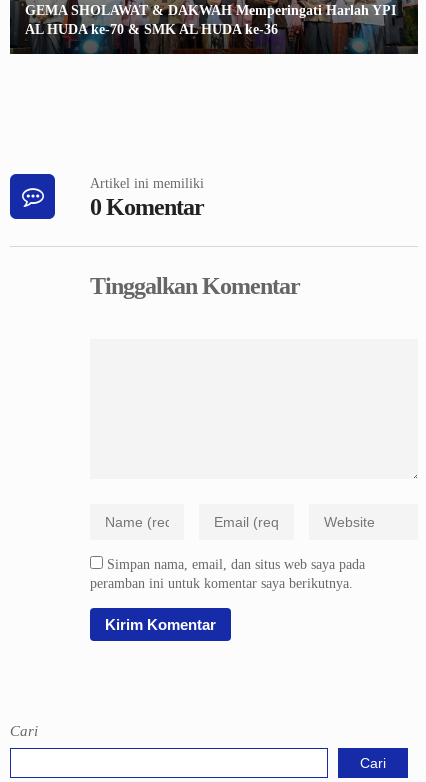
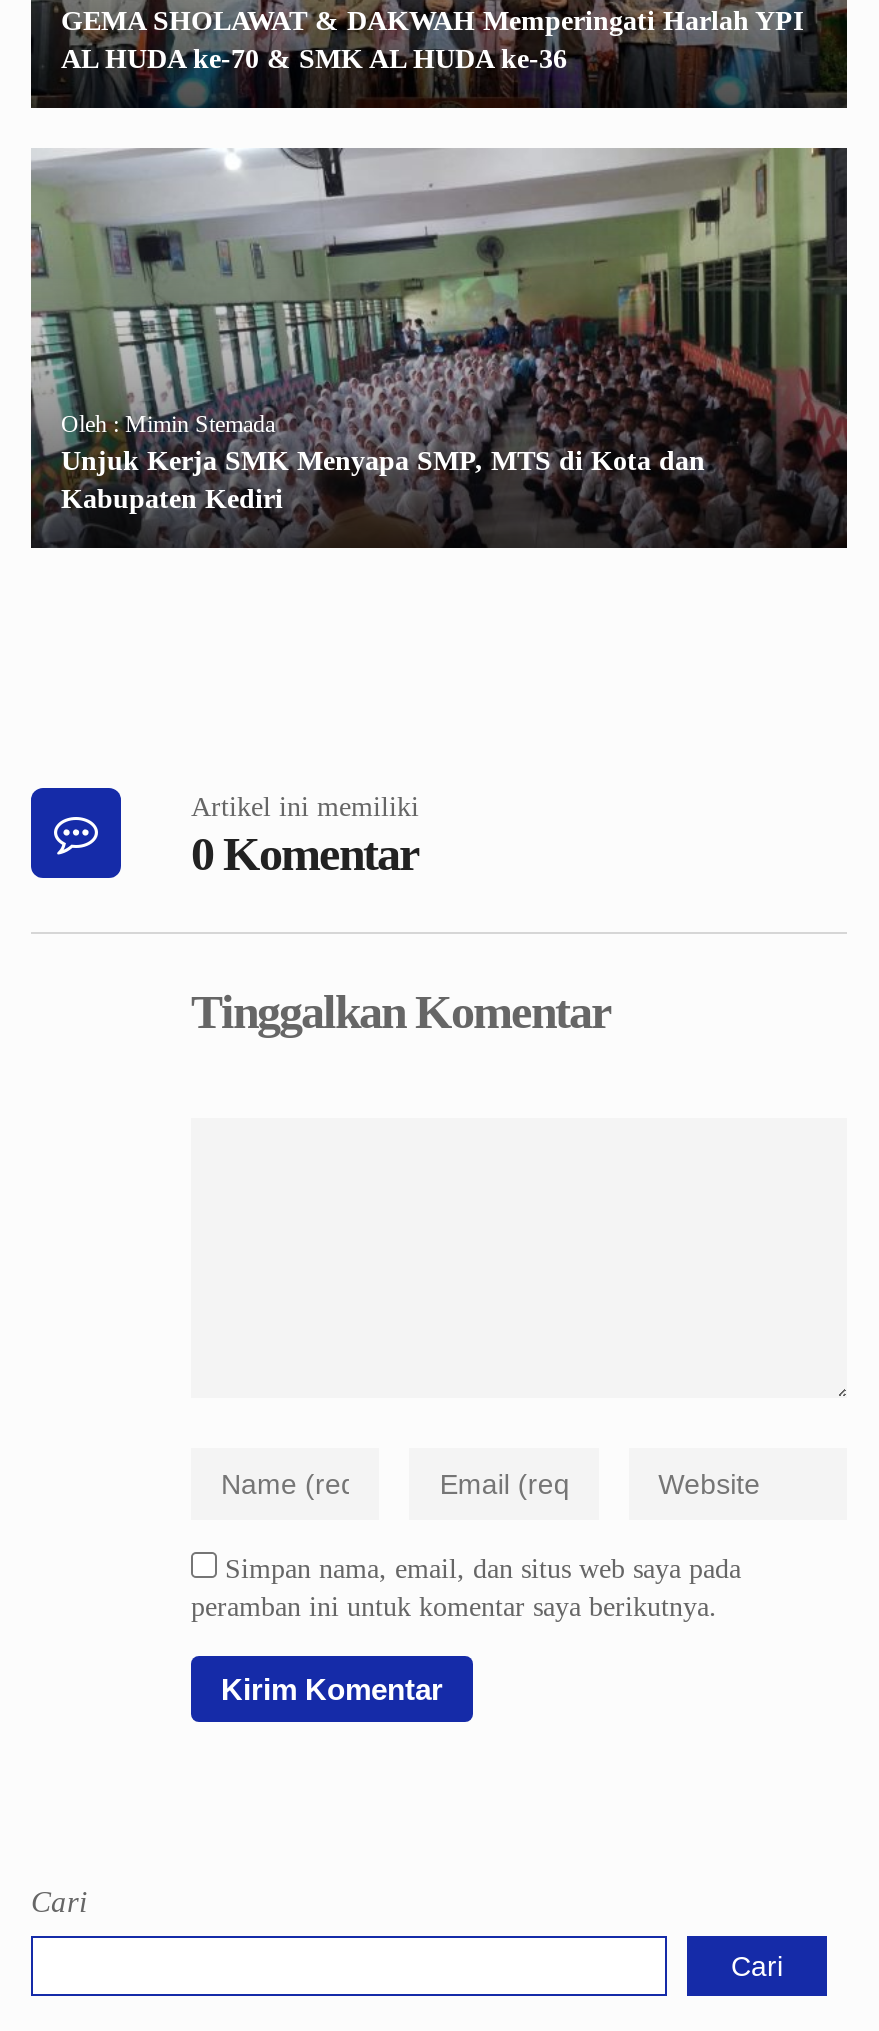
+ [image]
+ Oleh : Mimin Stemada
+ Unjuk Kerja SMK Menyapa SMP, MTS di Kota dan
+ Kabupaten Kediri
